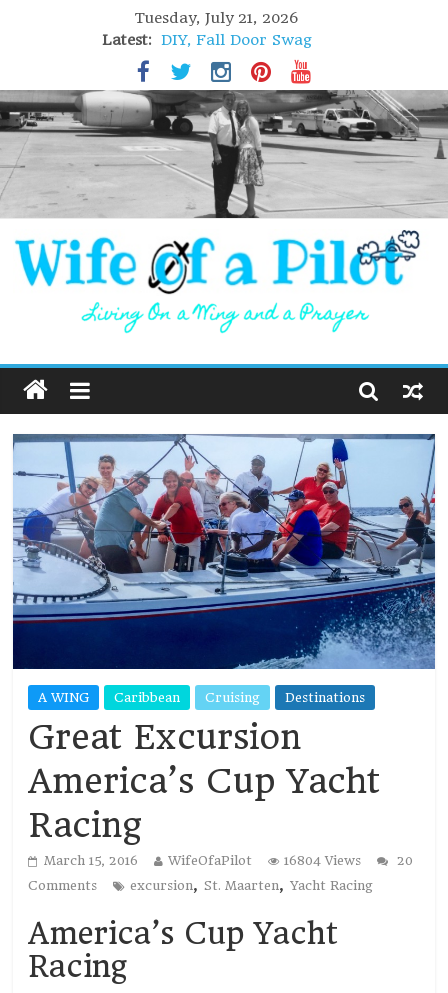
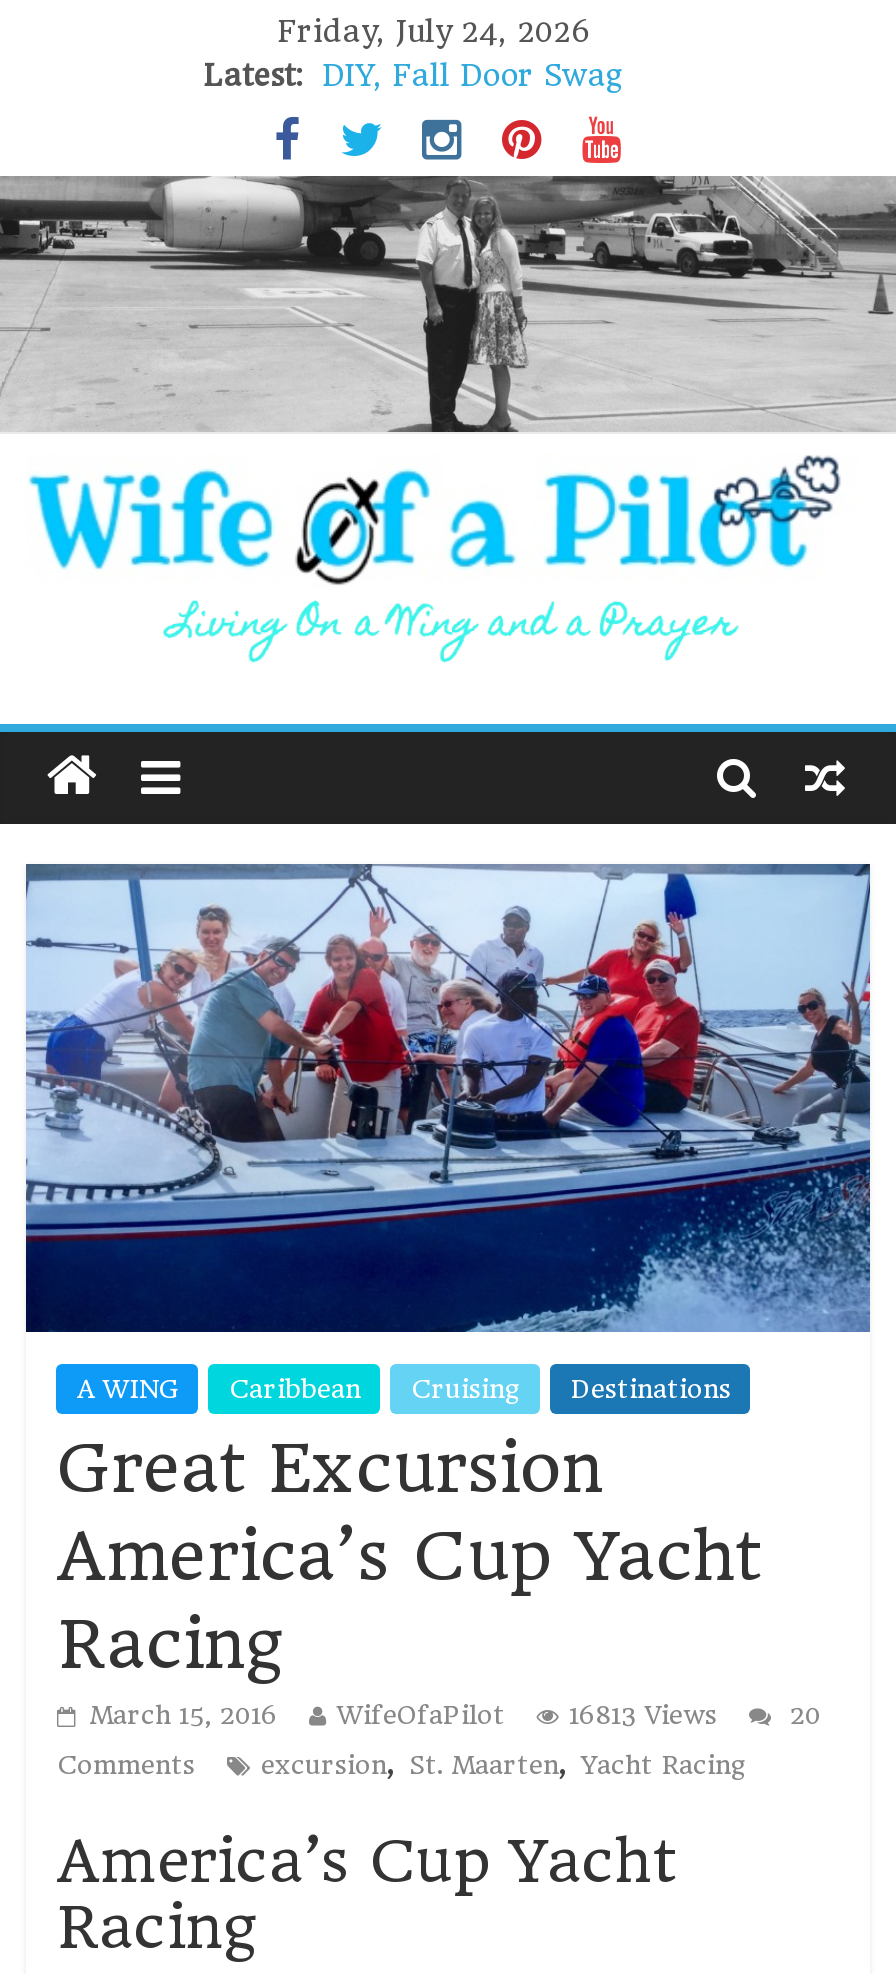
- Tuesday, July 21, 2026
+ Friday, July 24, 2026

- 16804 Views
+ 16813 Views
